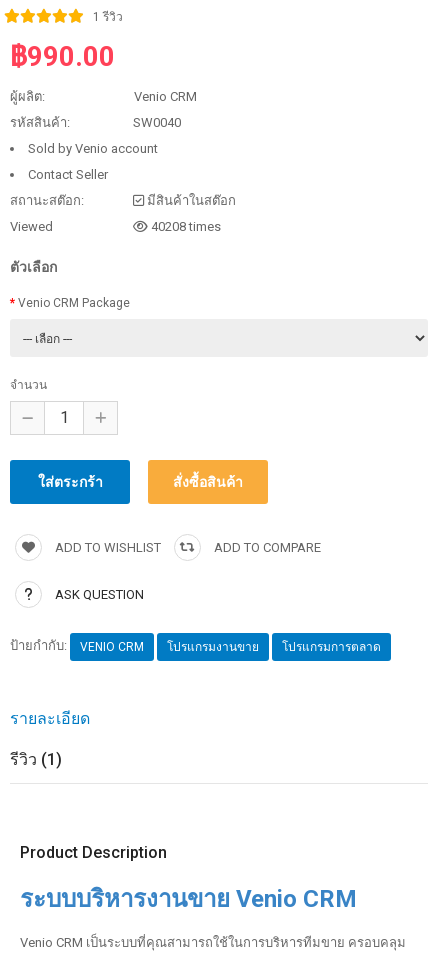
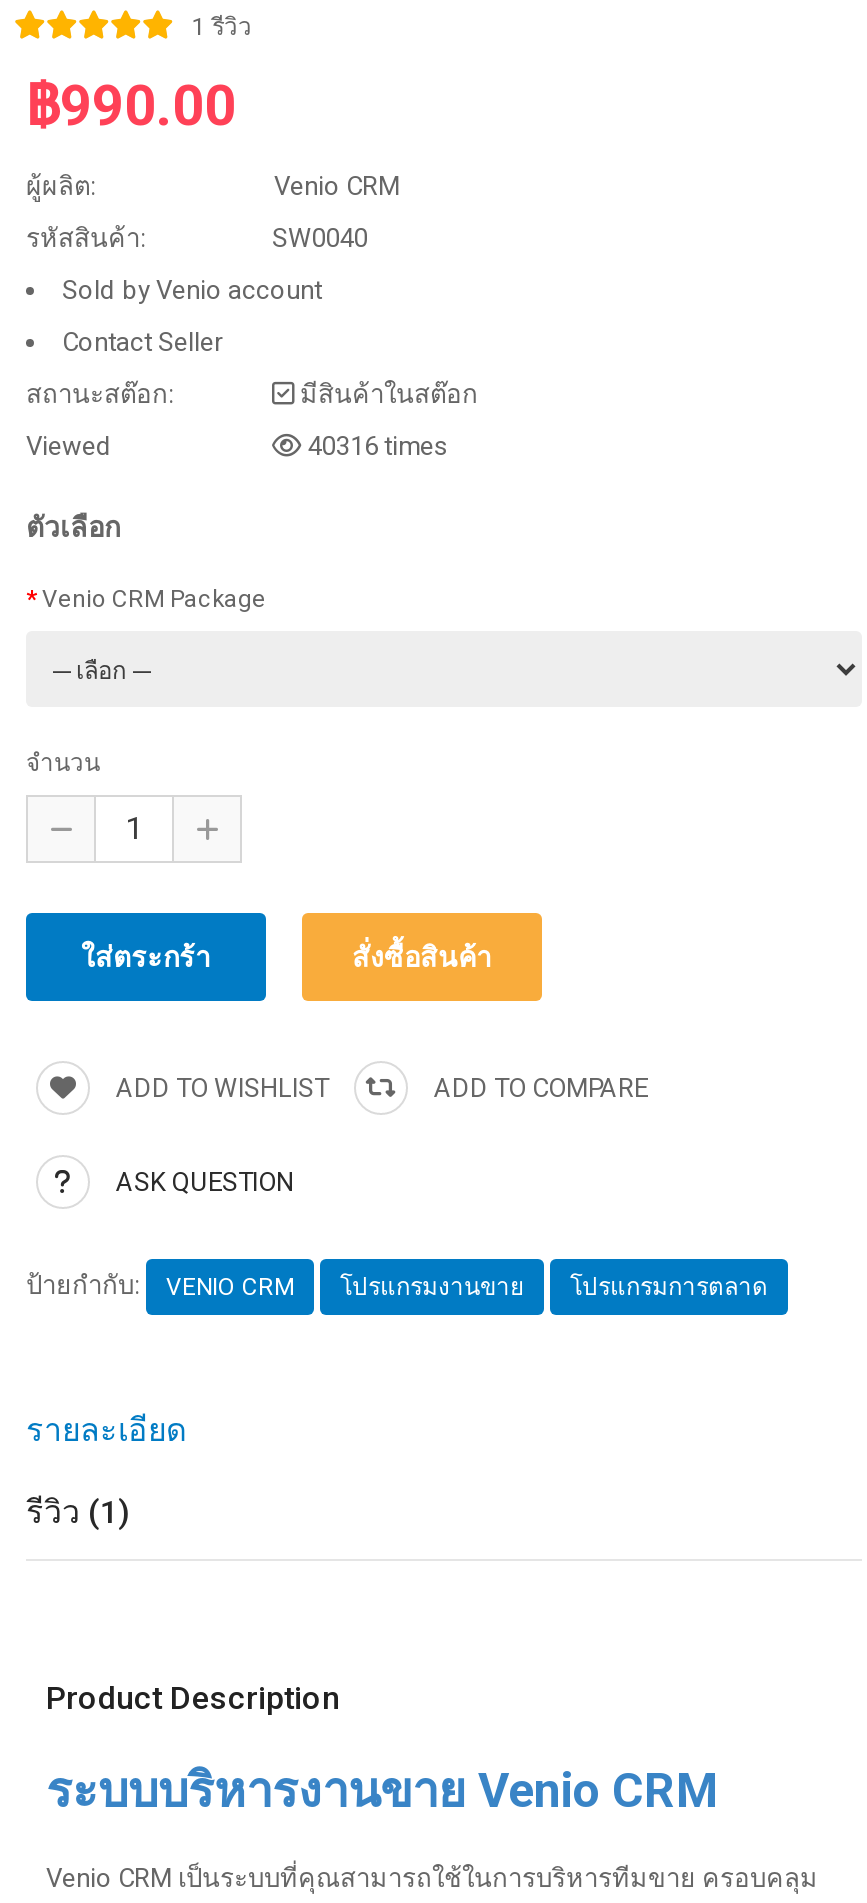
- 40208 times
+ 40316 times
